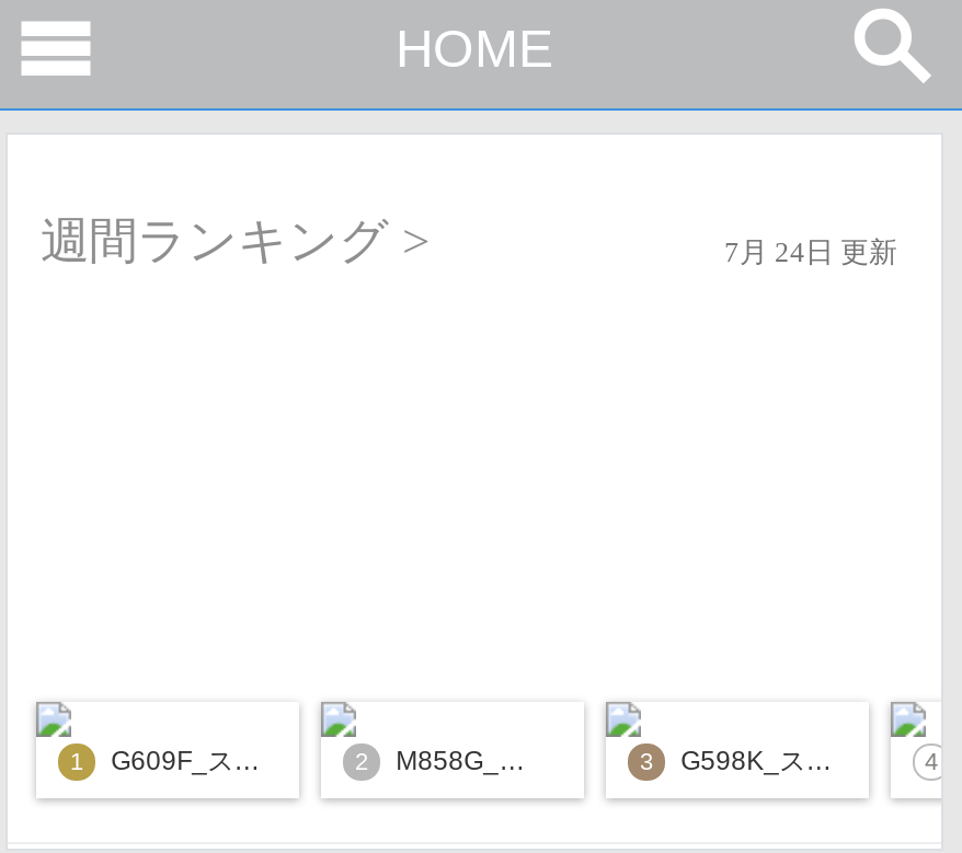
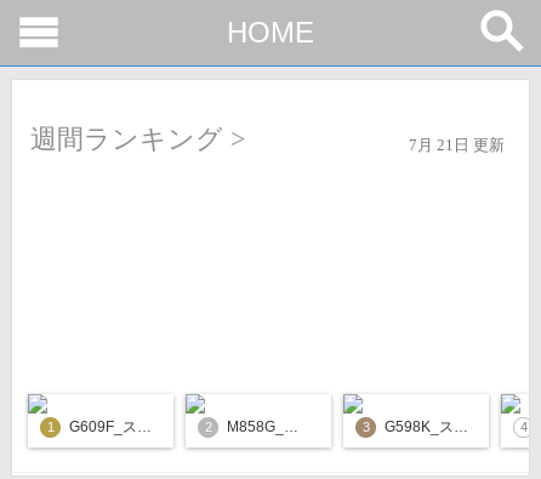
- 7月 24日 更新
+ 7月 21日 更新
